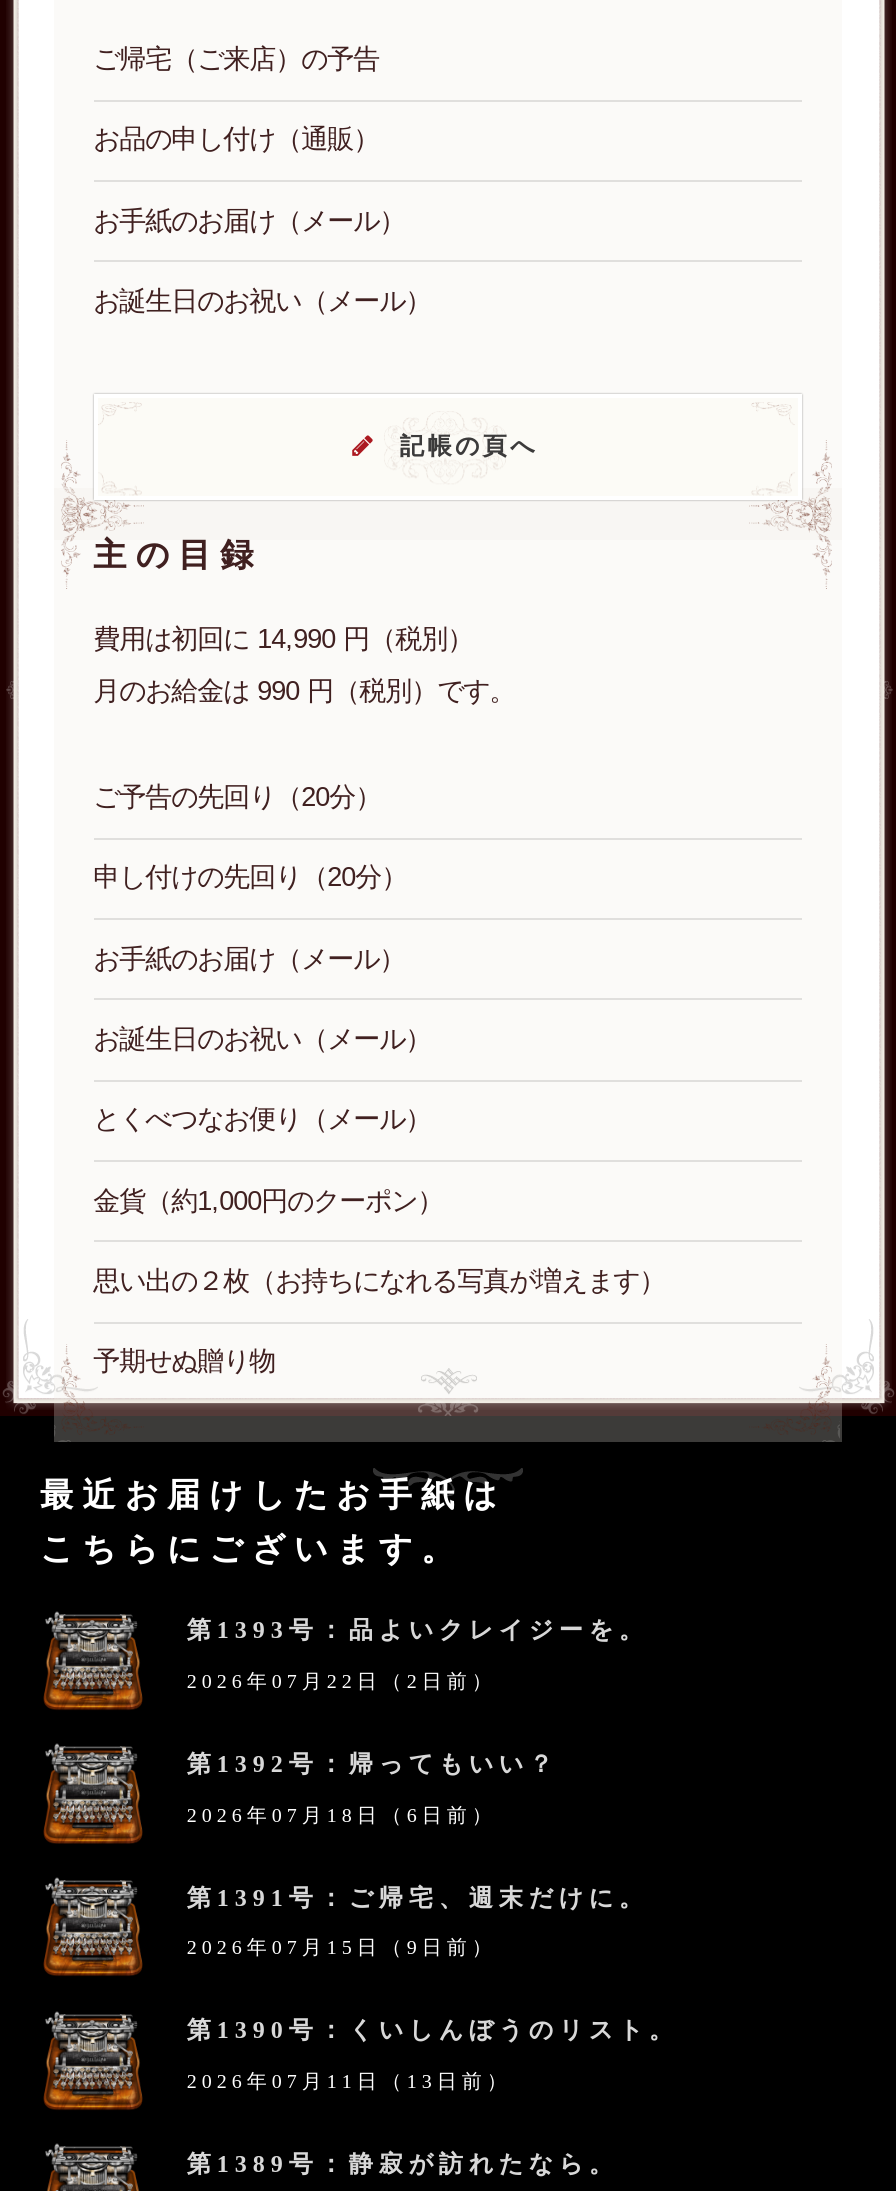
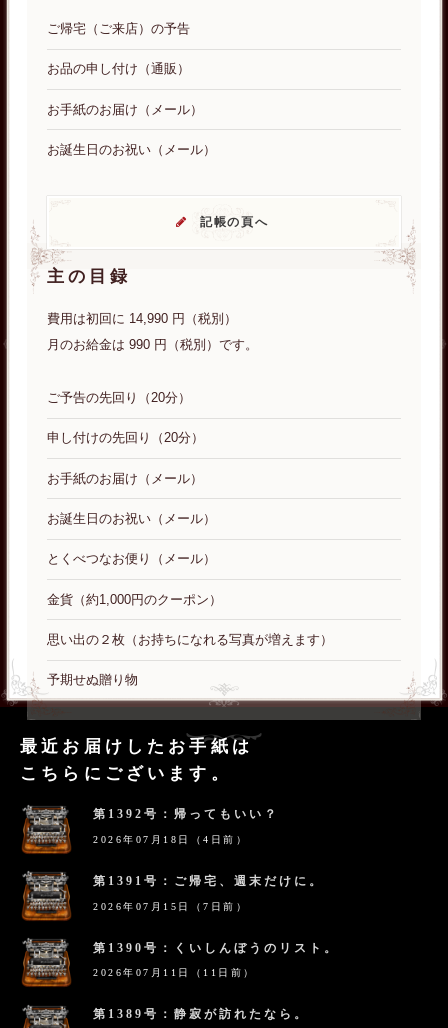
- 第1393号：品よいクレイジーを。
- 2026年07月22日（2日前）

- 2026年07月18日（6日前）
+ 2026年07月18日（4日前）

- 2026年07月15日（9日前）
+ 2026年07月15日（7日前）

- 2026年07月11日（13日前）
+ 2026年07月11日（11日前）
